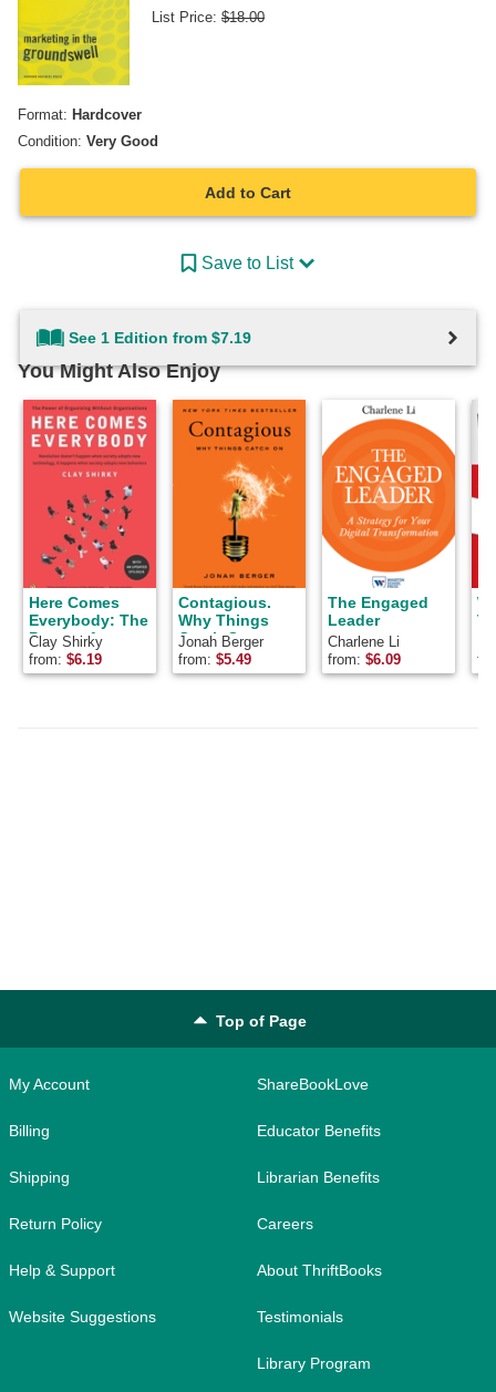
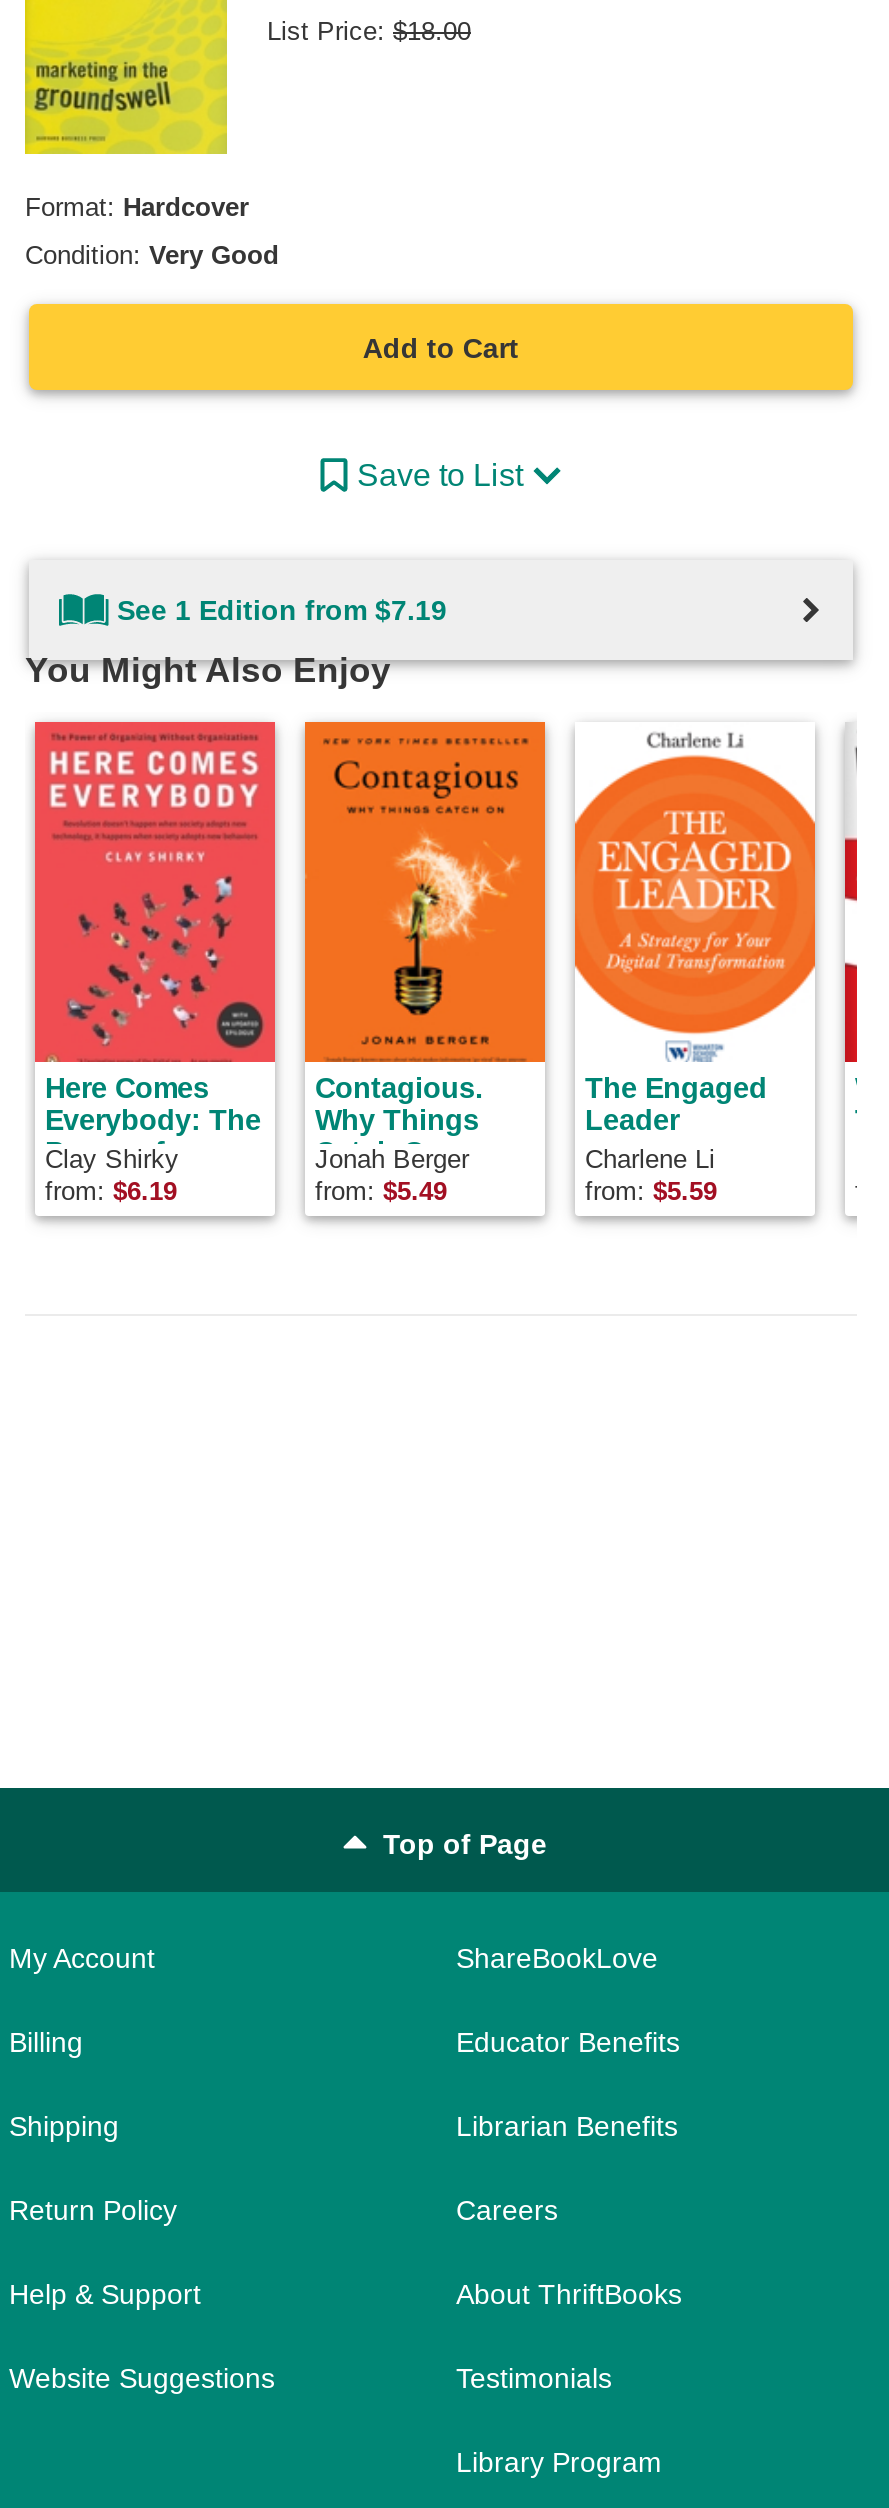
- from: $6.09
+ from: $5.59
